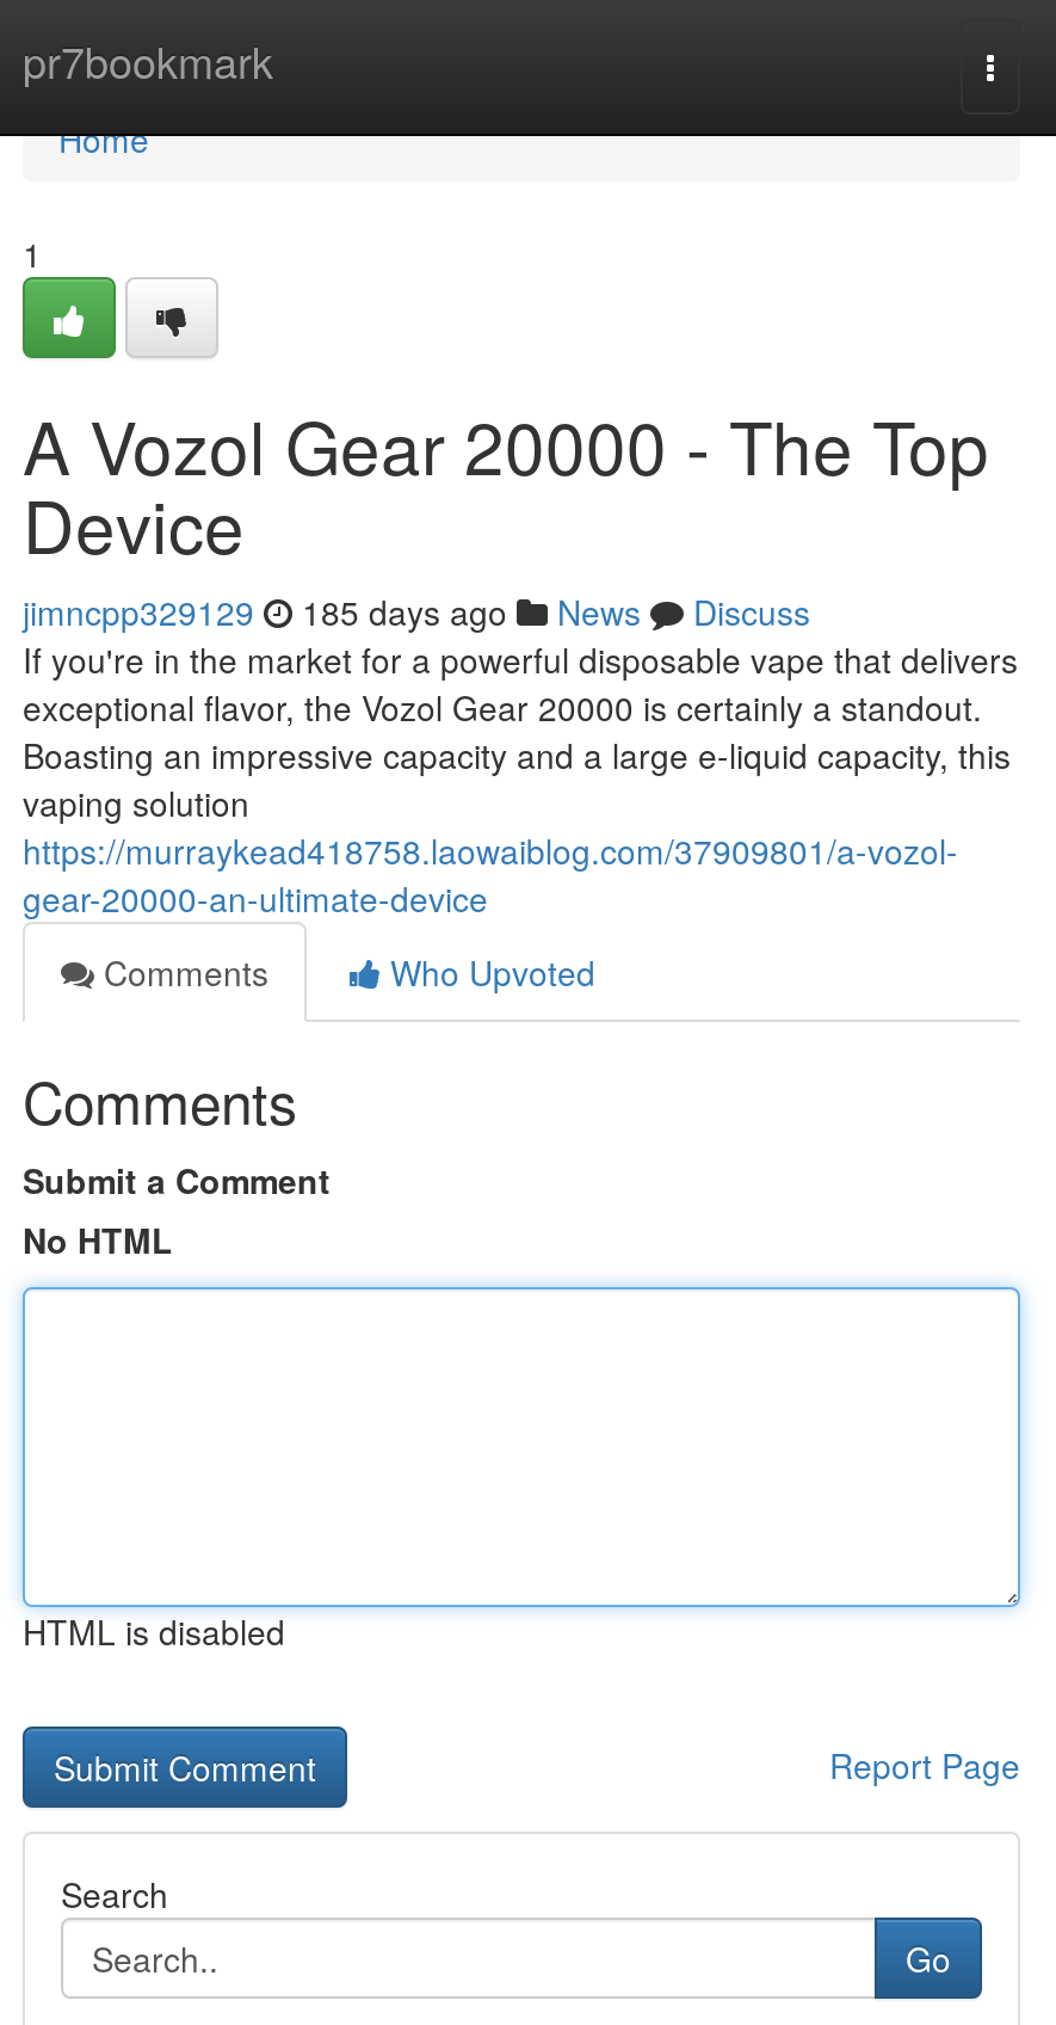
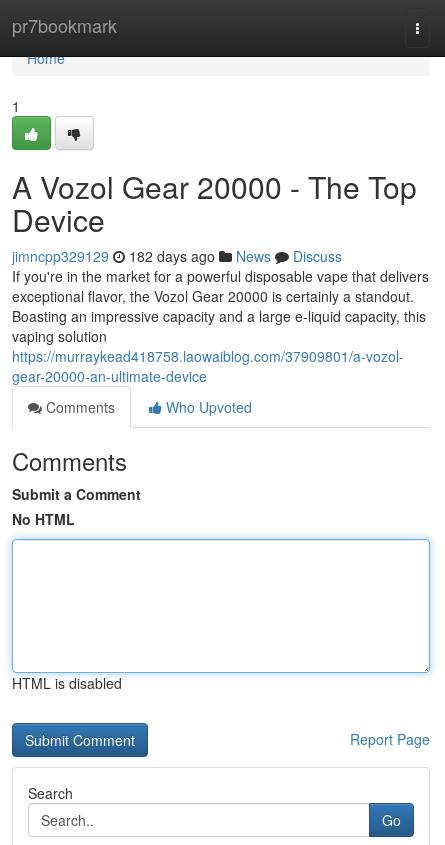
- jimncpp329129 185 days ago News Discuss
+ jimncpp329129 182 days ago News Discuss
